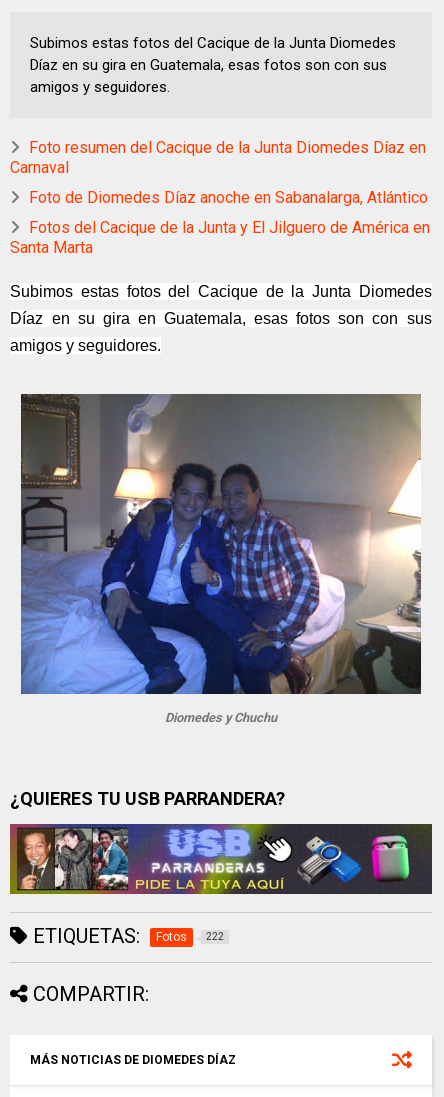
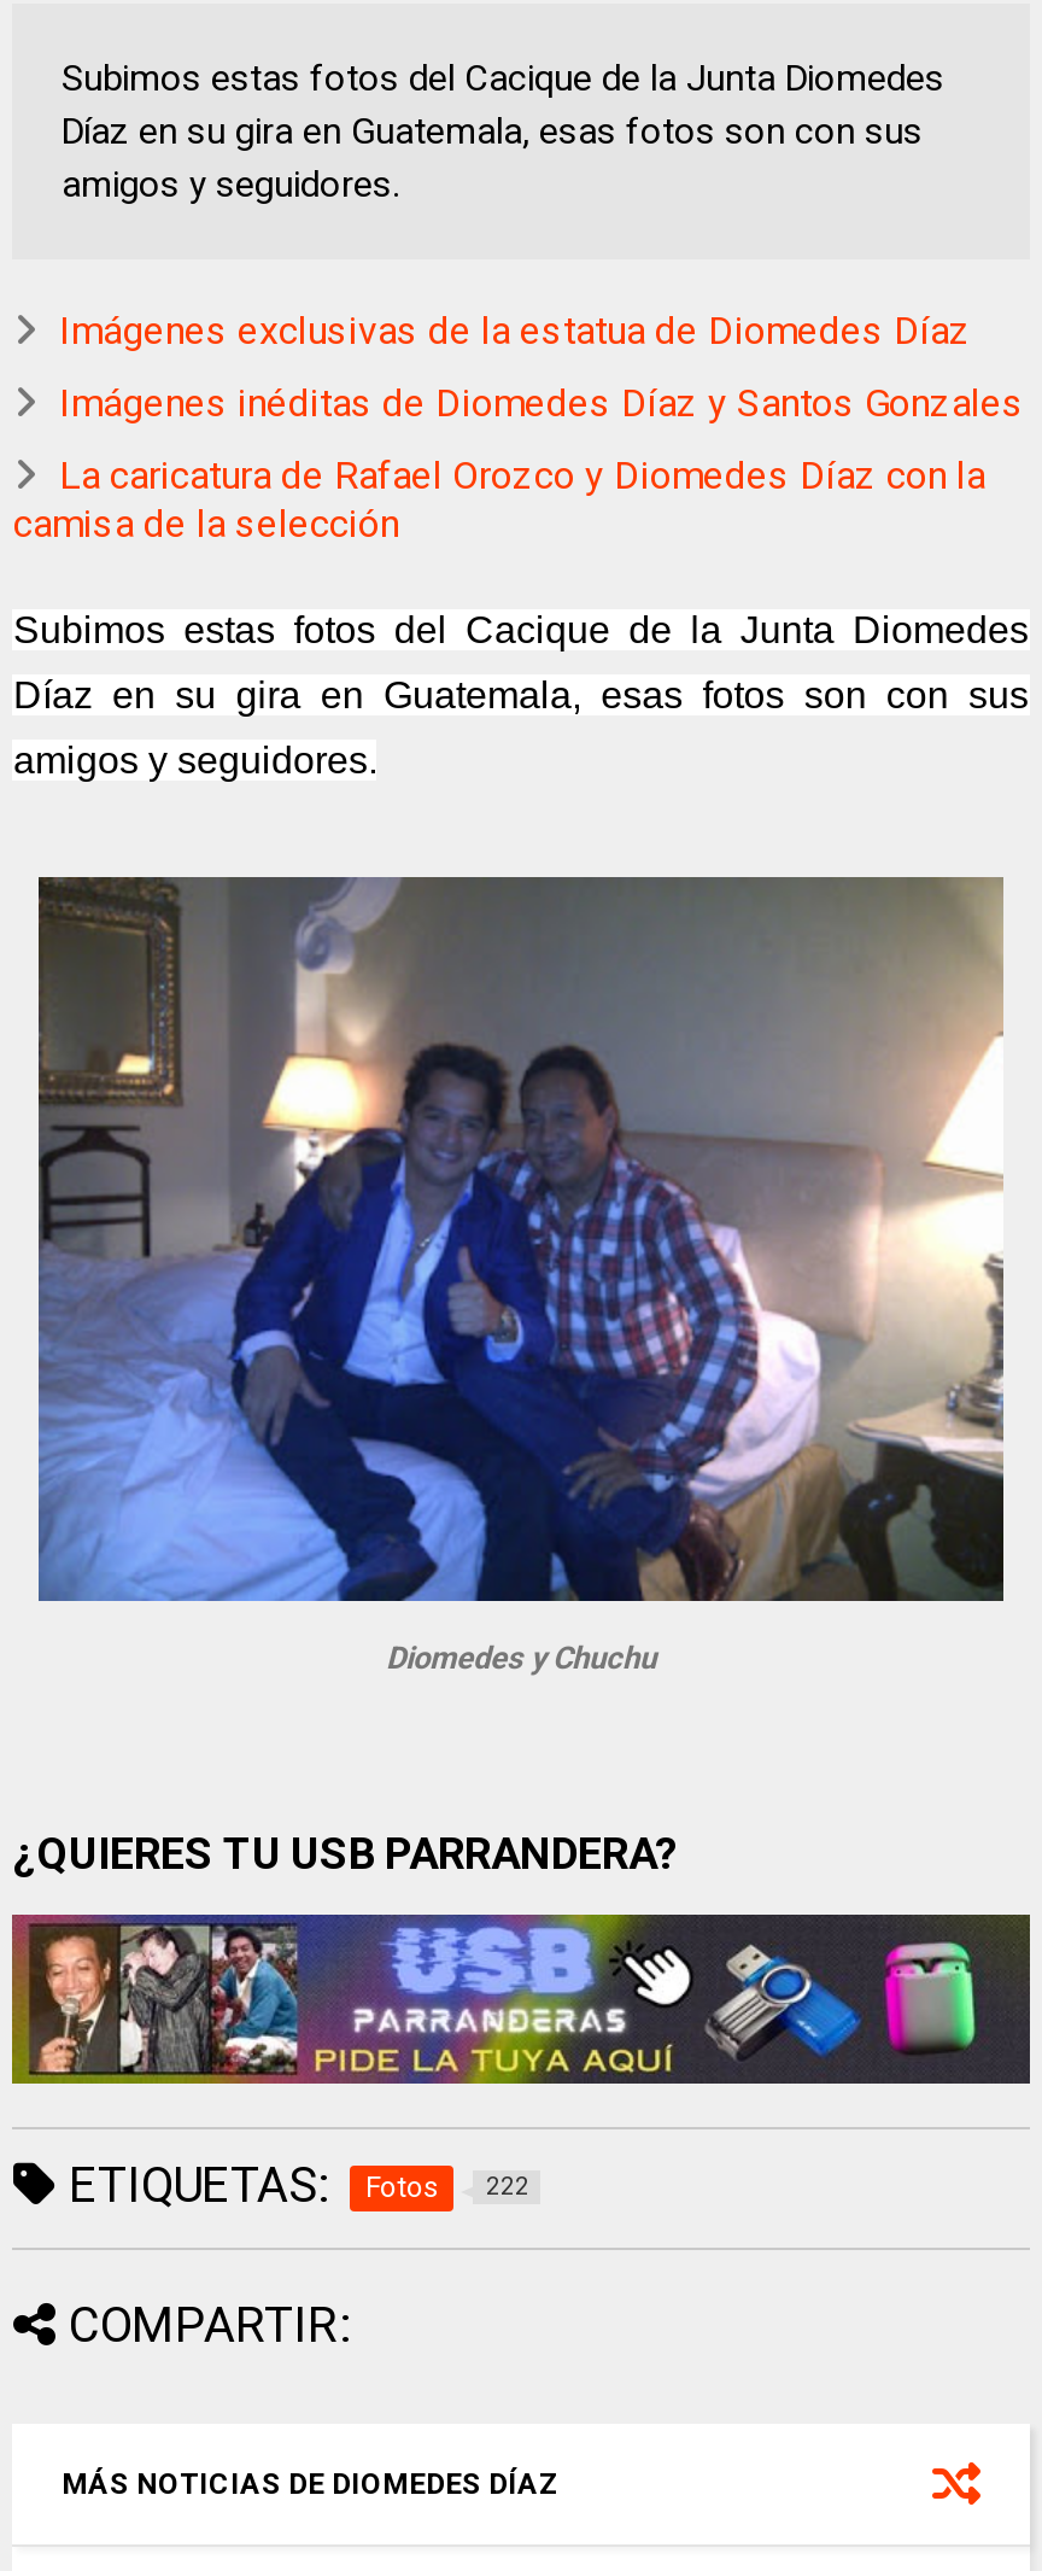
- Foto resumen del Cacique de la Junta Diomedes Díaz en
- Carnaval
+ Imágenes exclusivas de la estatua de Diomedes Díaz

- Foto de Diomedes Díaz anoche en Sabanalarga, Atlántico
+ Imágenes inéditas de Diomedes Díaz y Santos Gonzales

- Fotos del Cacique de la Junta y El Jilguero de América en
- Santa Marta
+ La caricatura de Rafael Orozco y Diomedes Díaz con la
+ camisa de la selección
